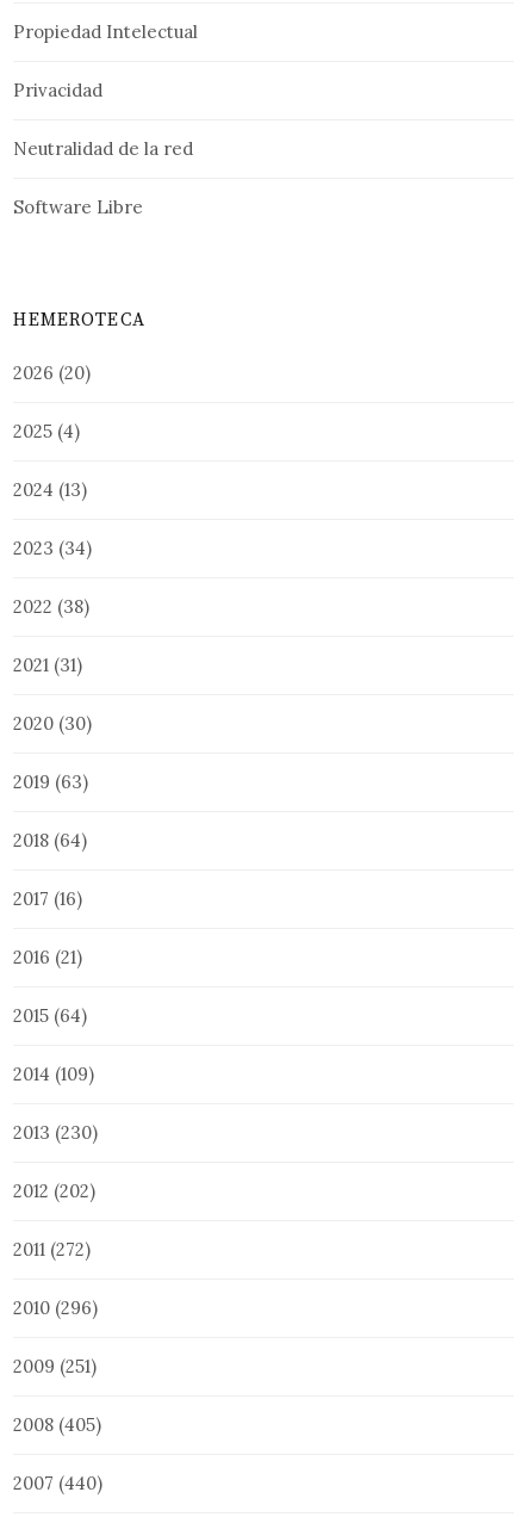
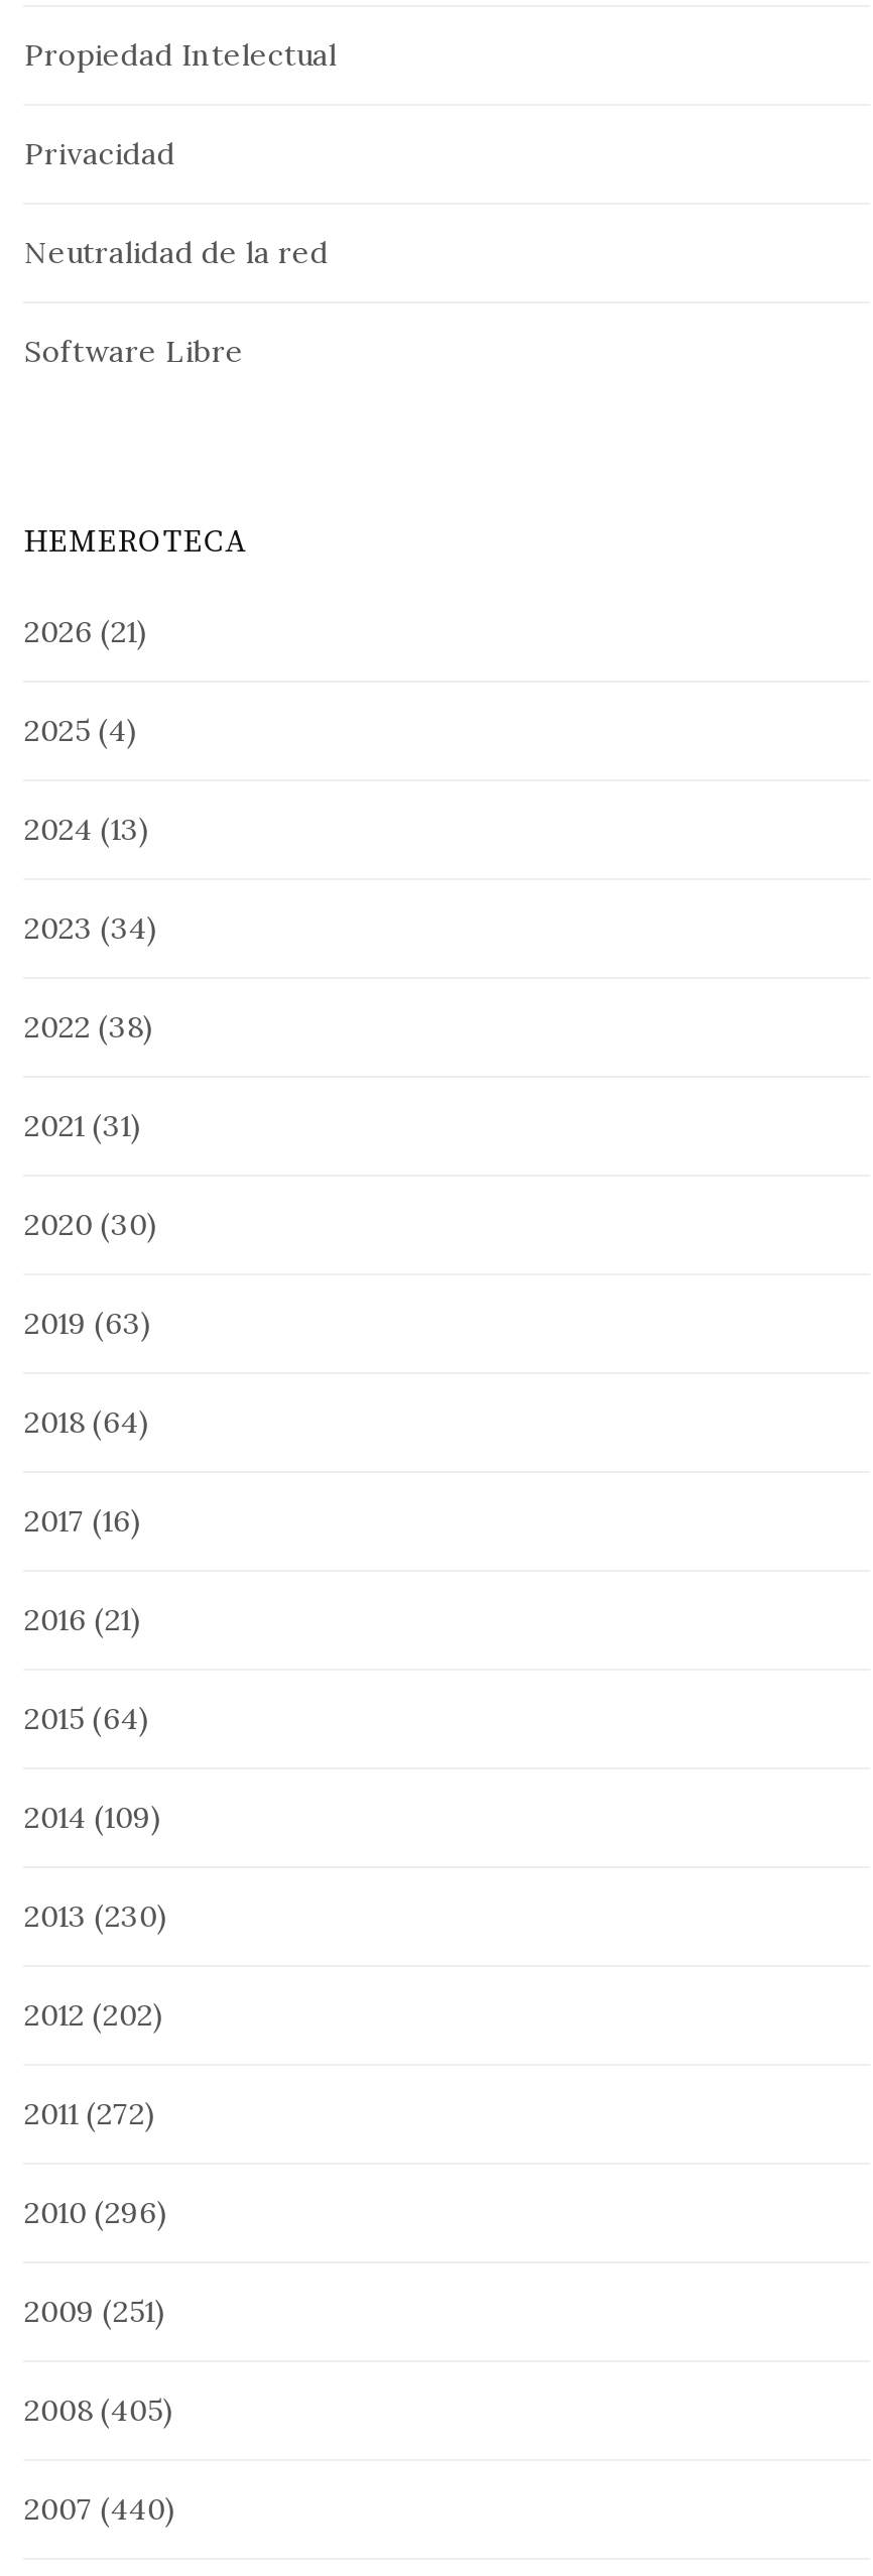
- 2026 (20)
+ 2026 (21)
